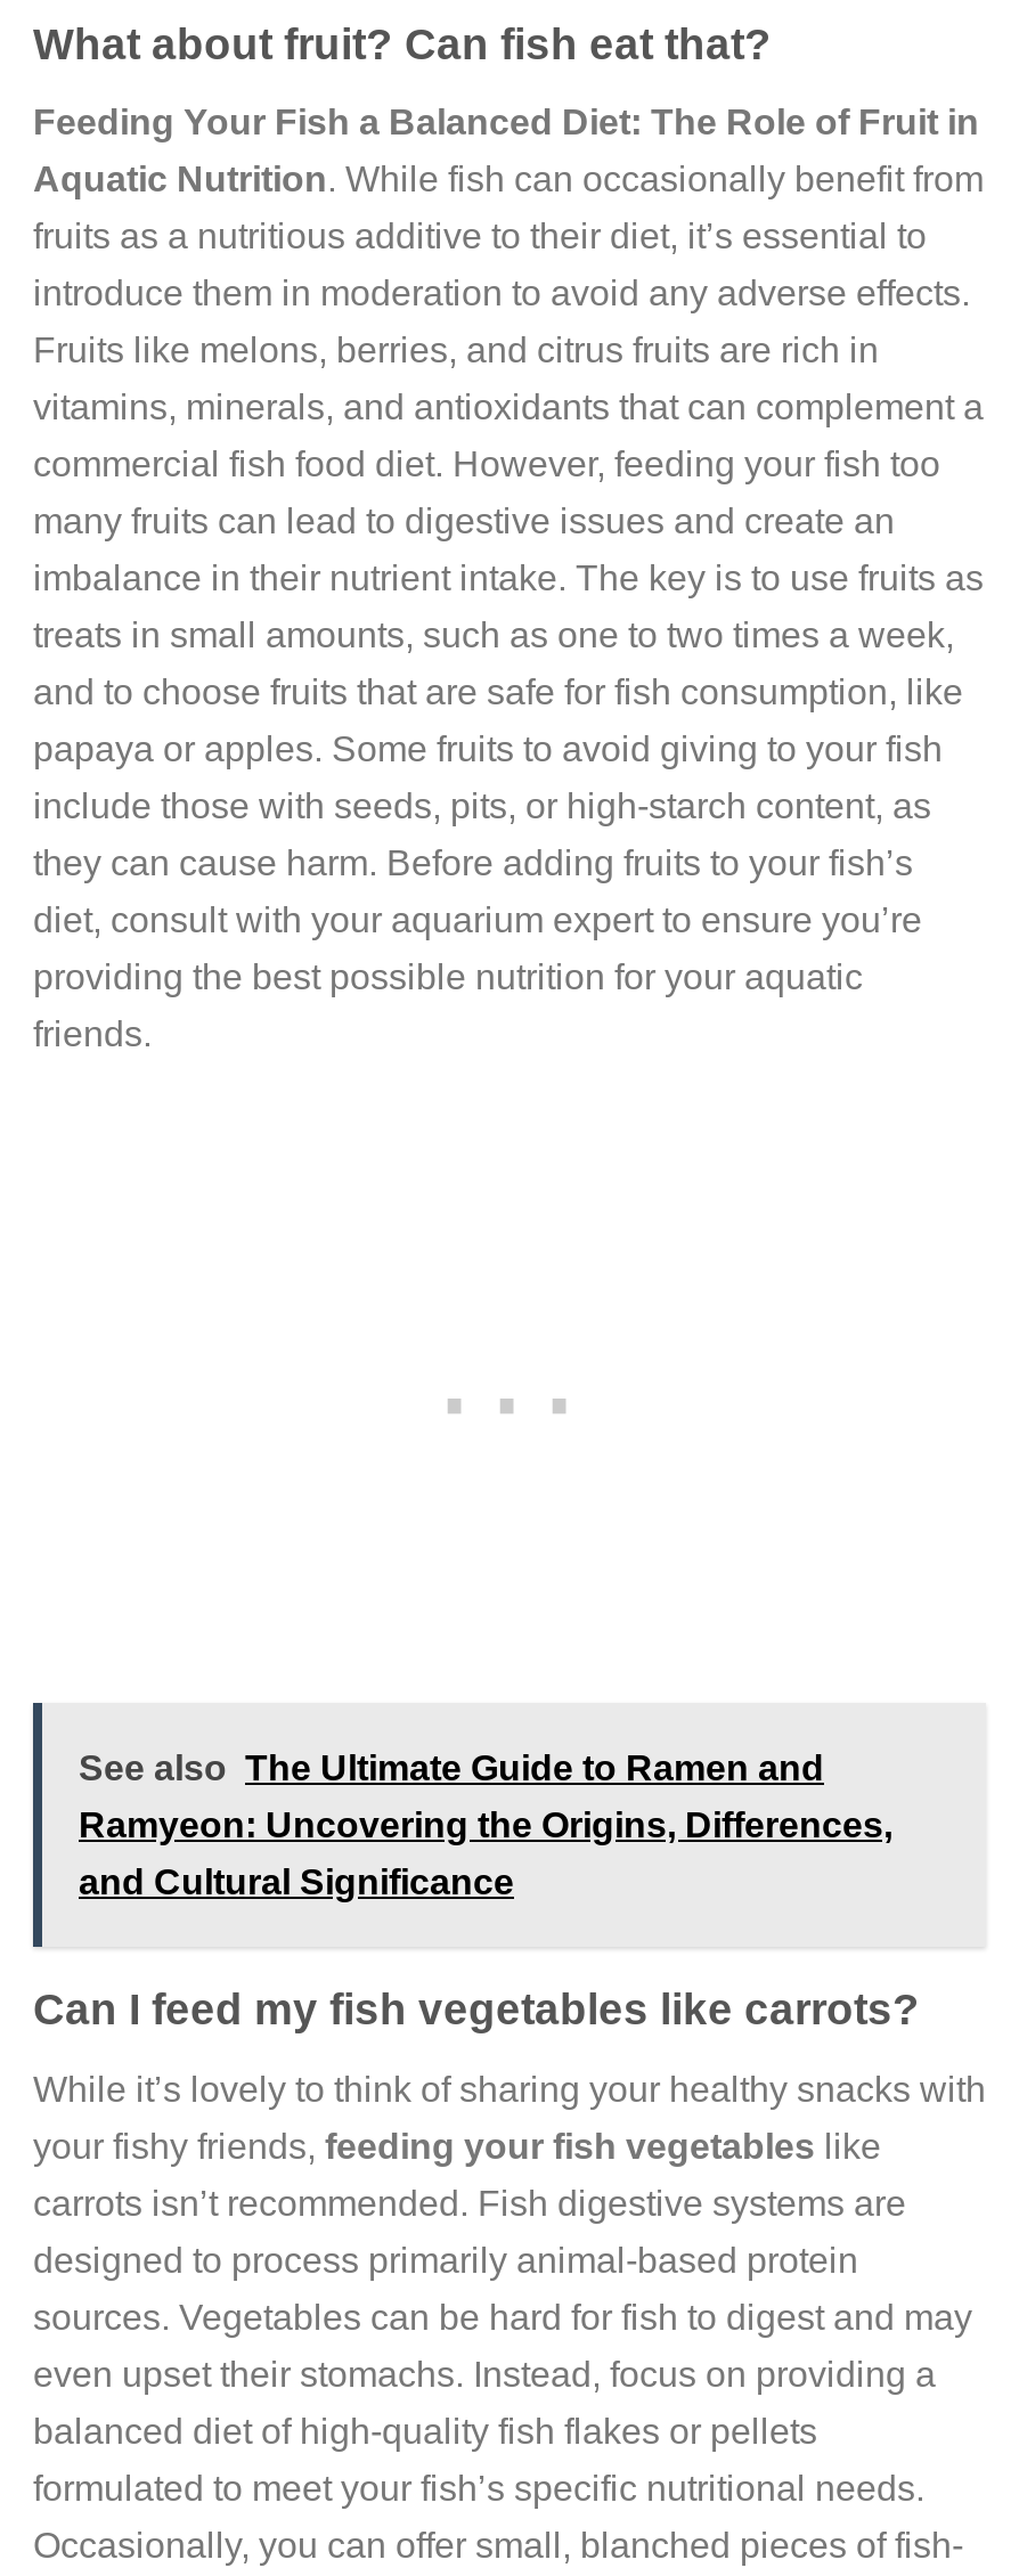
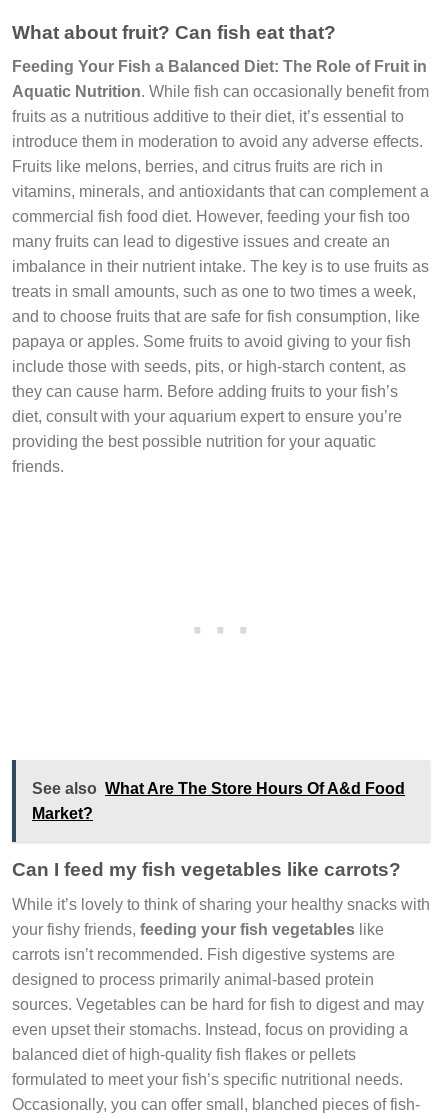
- See also The Ultimate Guide to Ramen and
- Ramyeon: Uncovering the Origins, Differences,
- and Cultural Significance
+ See also What Are The Store Hours Of A&d Food
+ Market?
